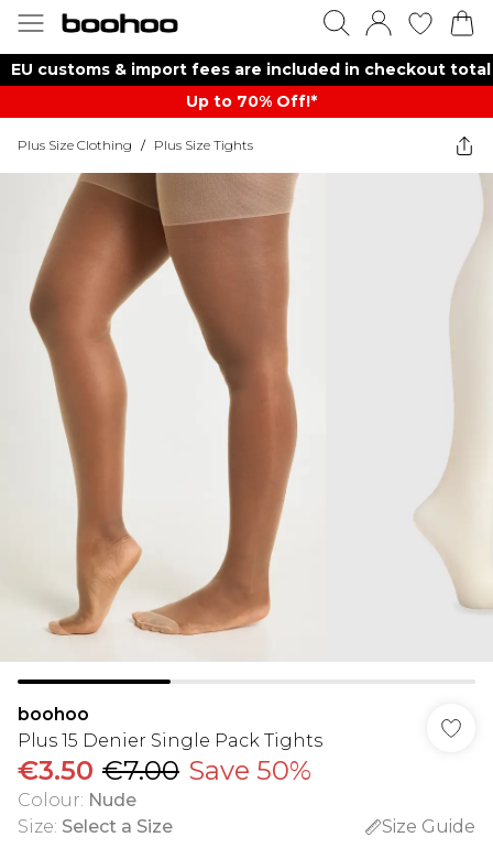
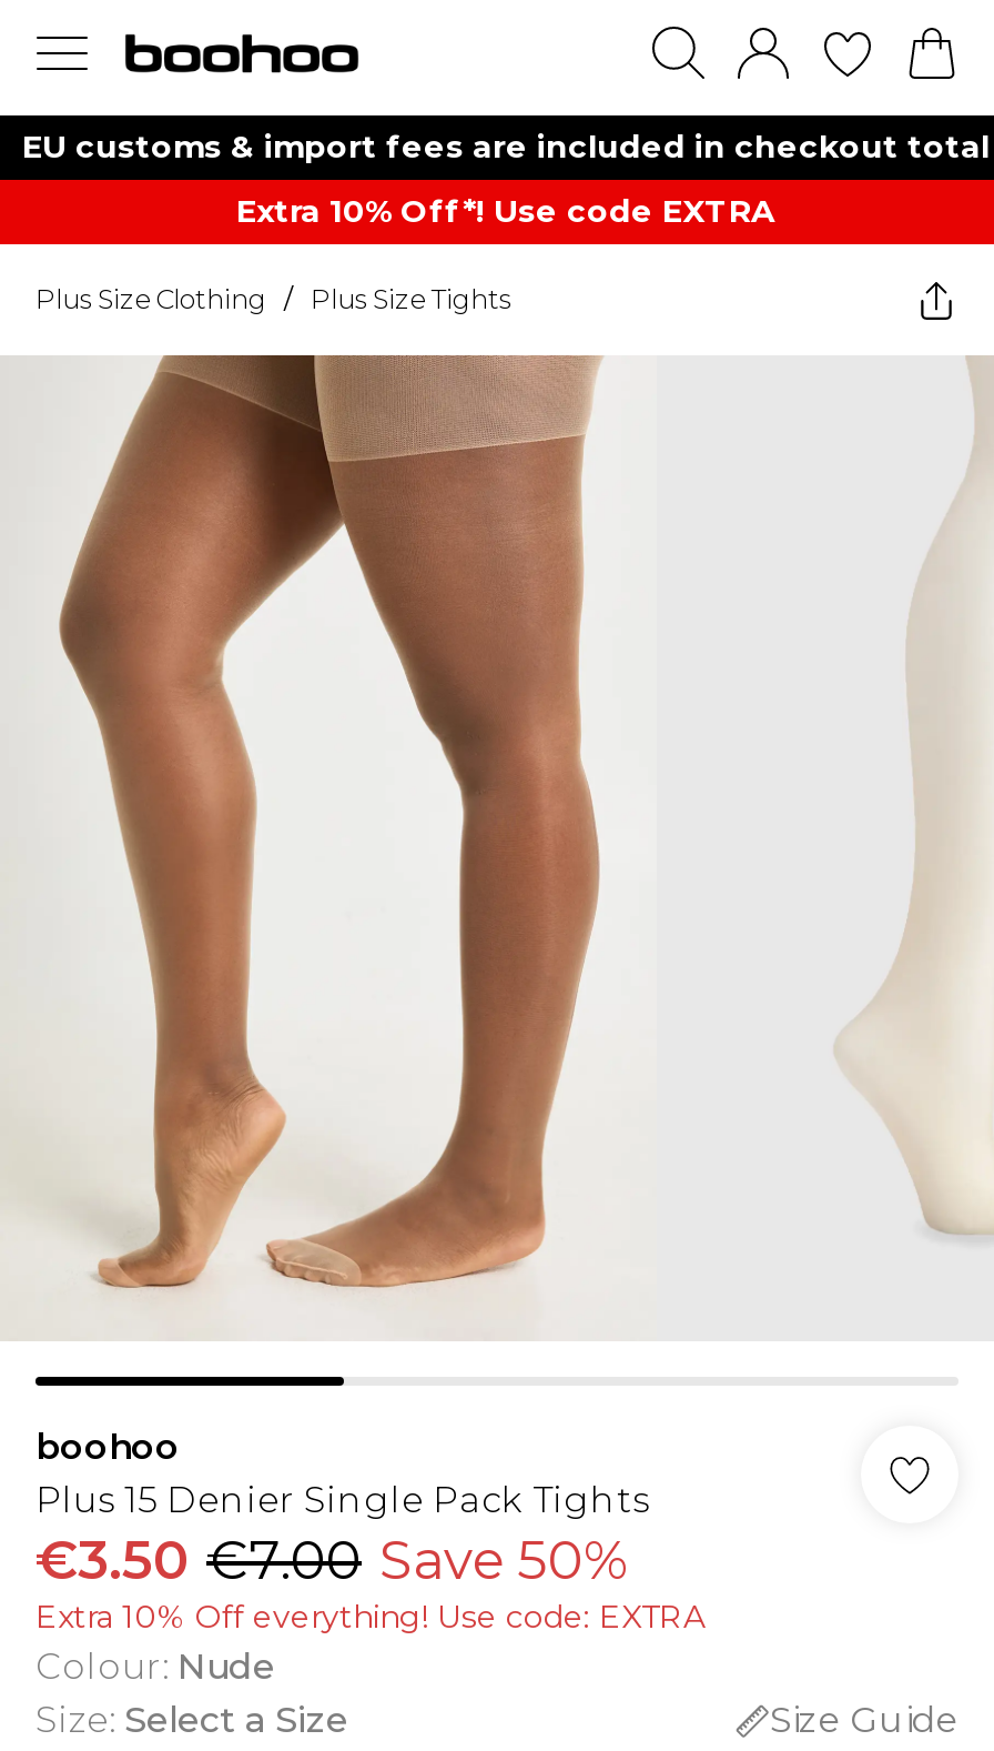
- Up to 70% Off!*
+ Extra 10% Off*! Use code EXTRA

+ Extra 10% Off everything! Use code: EXTRA
